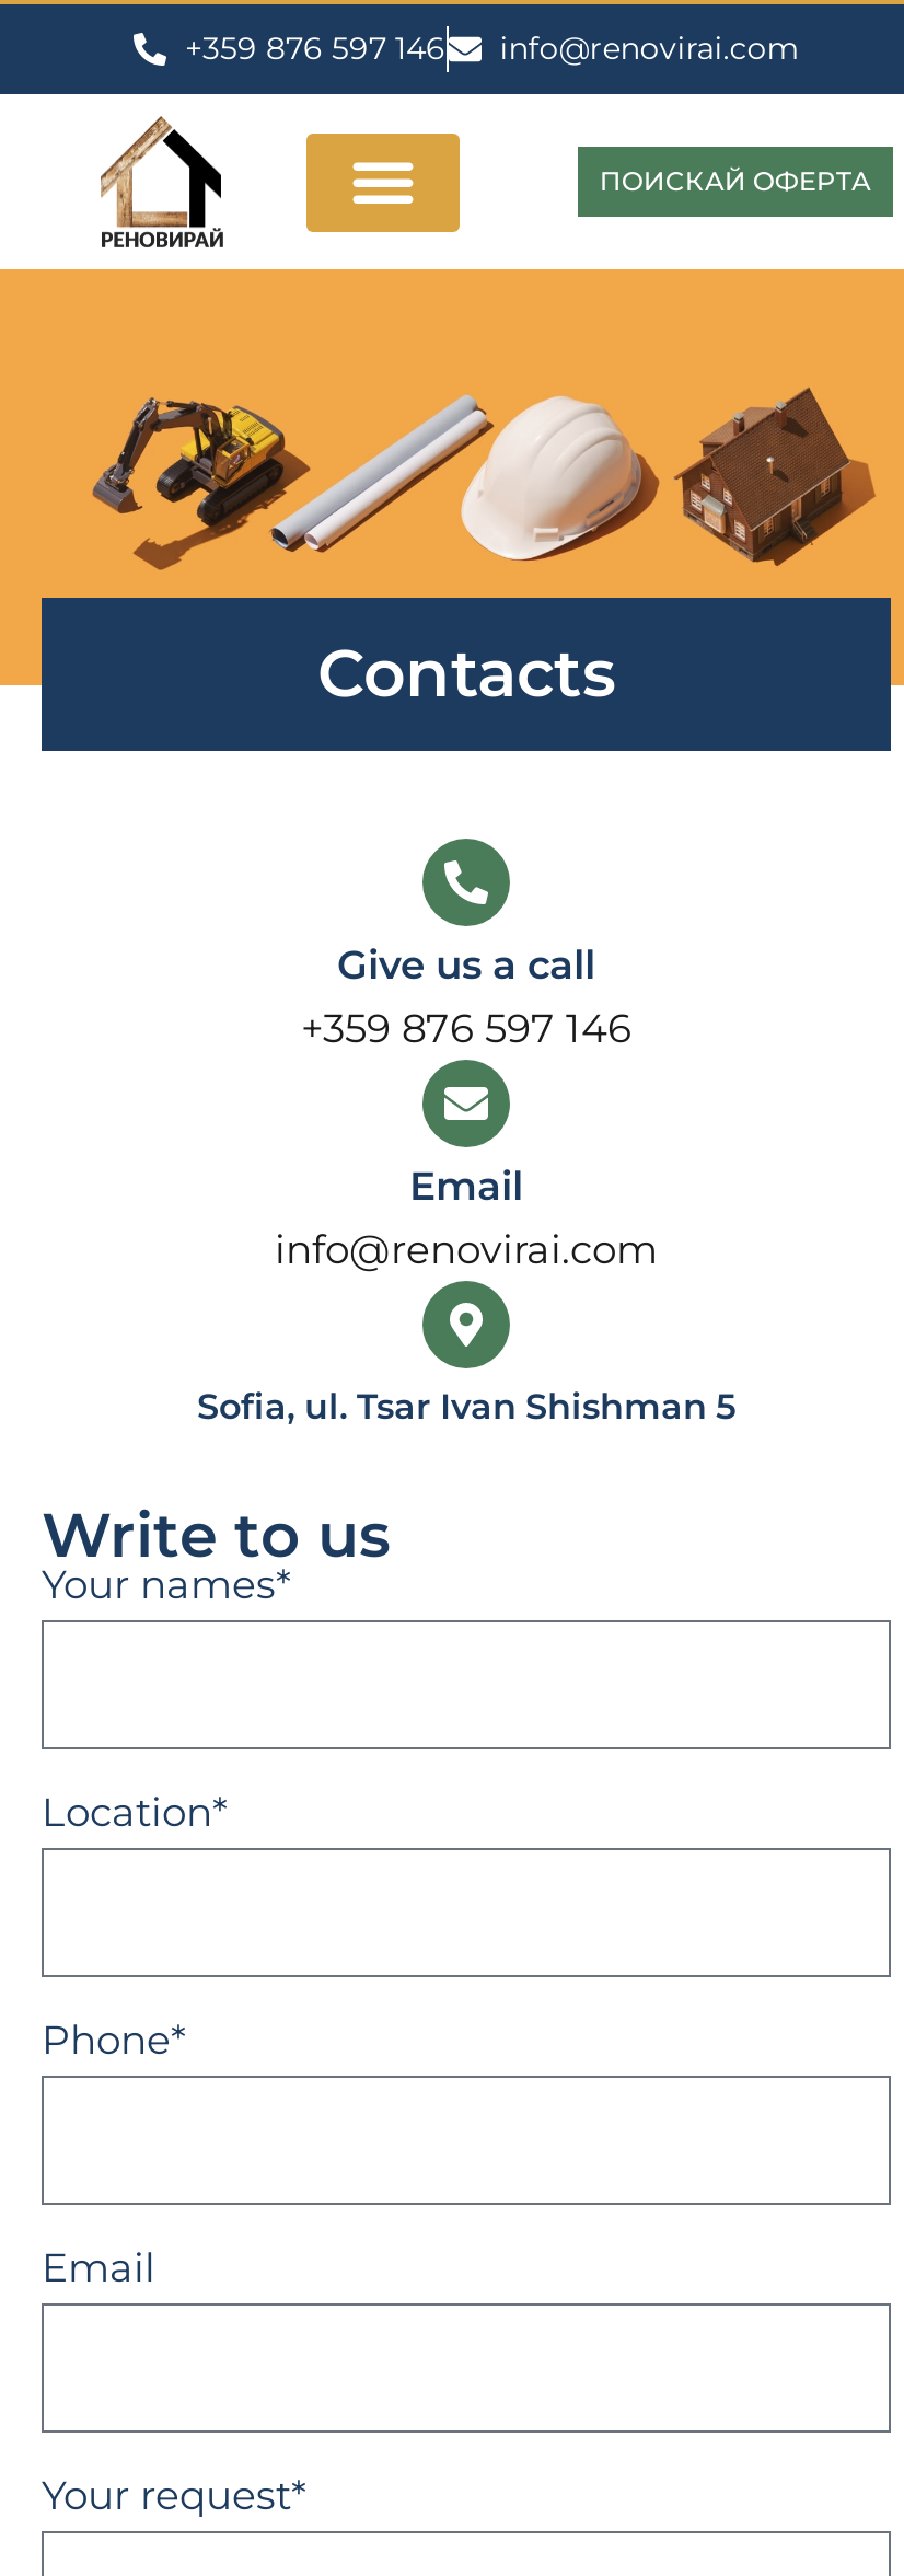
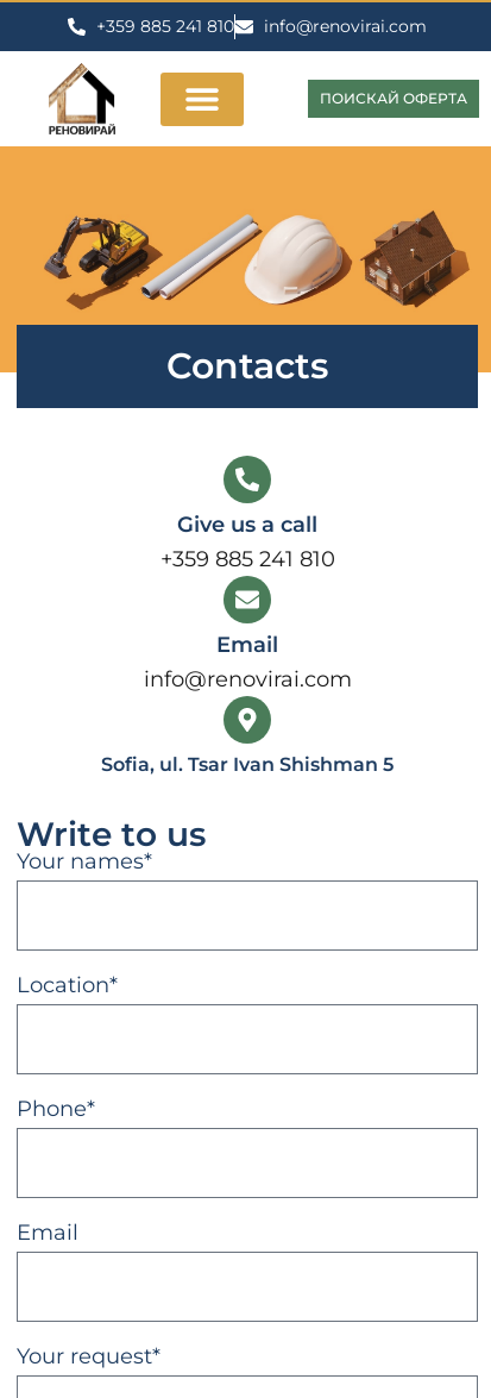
- +359 876 597 146 info@renovirai.com
+ +359 885 241 810 info@renovirai.com

- +359 876 597 146
+ +359 885 241 810
